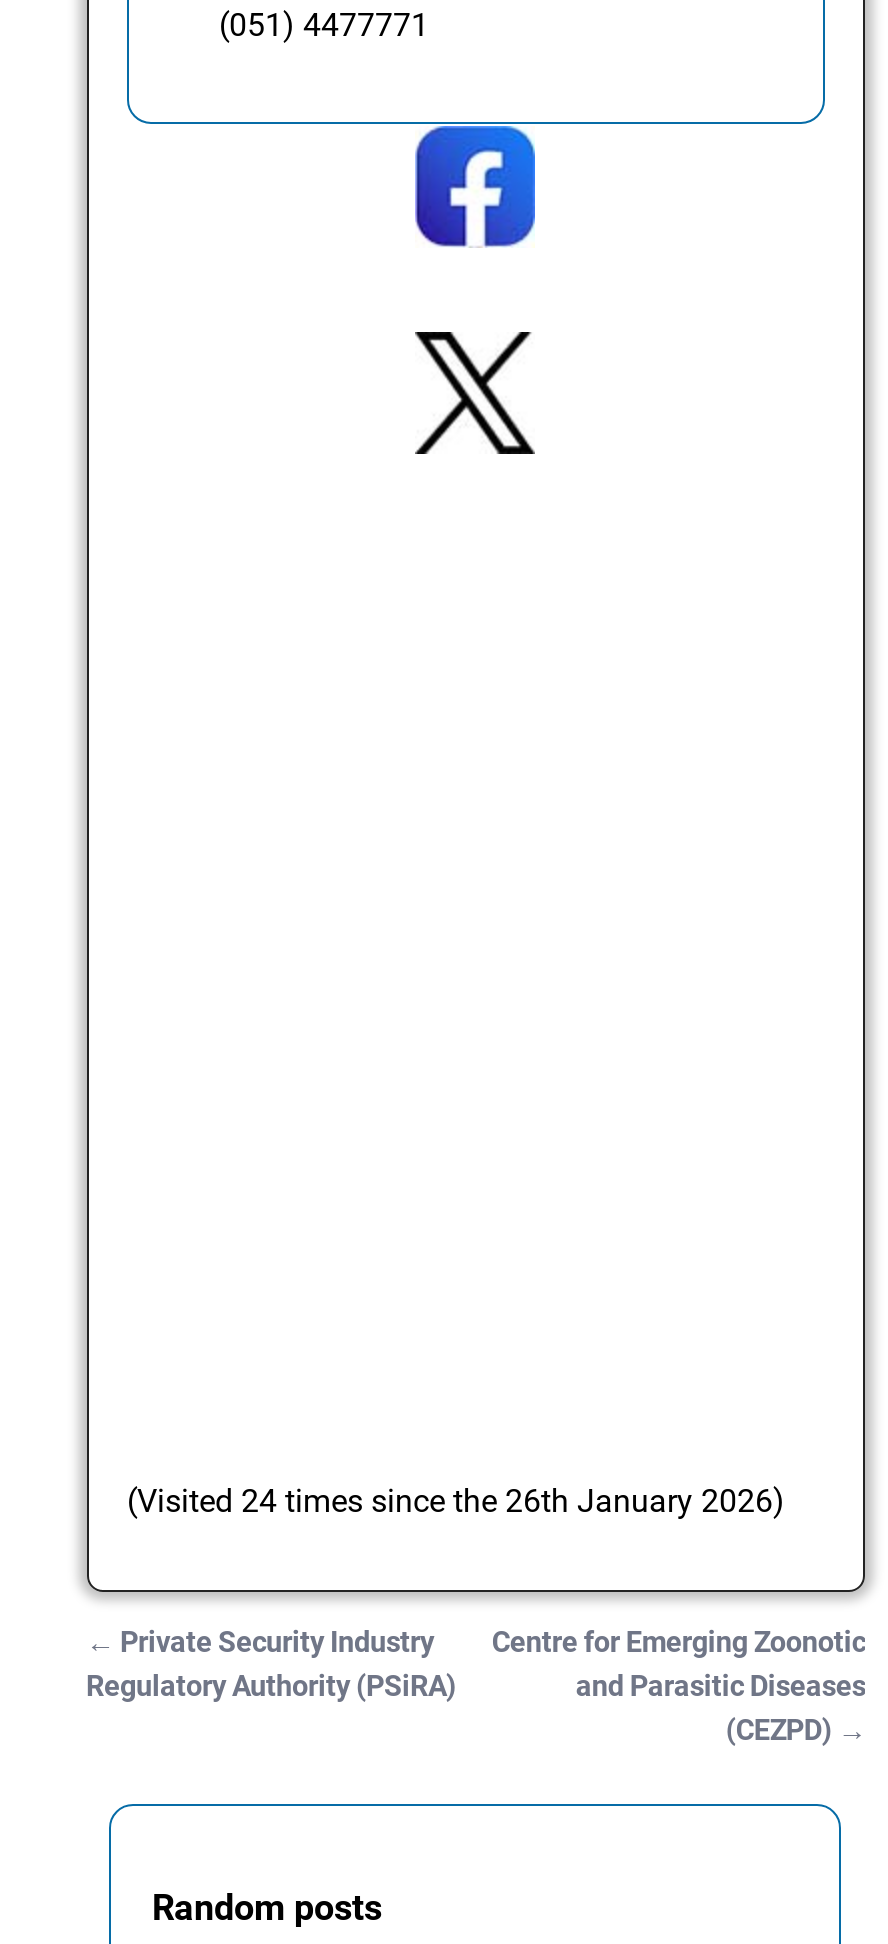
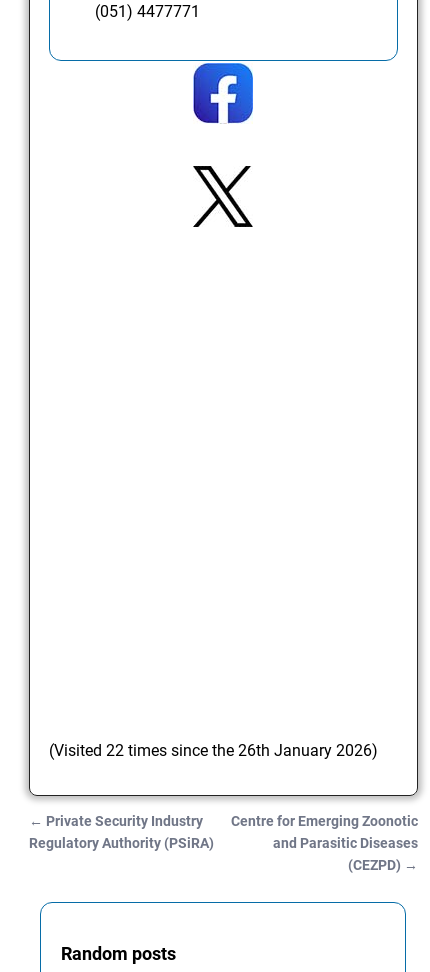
- (Visited 24 times since the 26th January 2026)
+ (Visited 22 times since the 26th January 2026)
